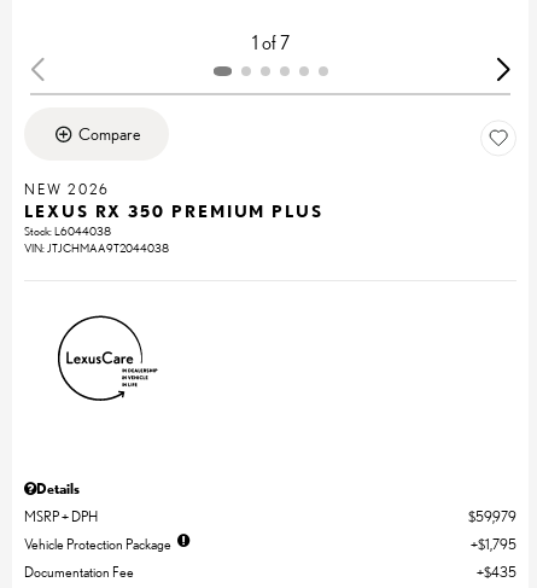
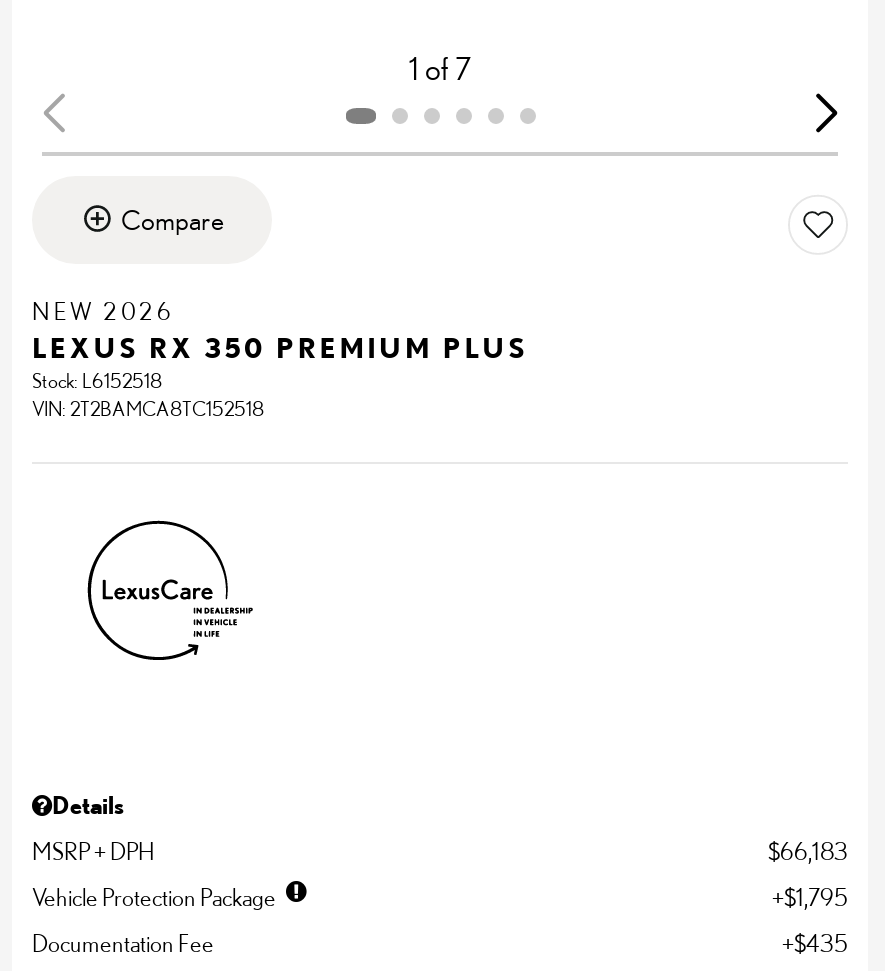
- Stock: L6044038
+ Stock: L6152518

- VIN: JTJCHMAA9T2044038
+ VIN: 2T2BAMCA8TC152518

- $59,979
+ $66,183
